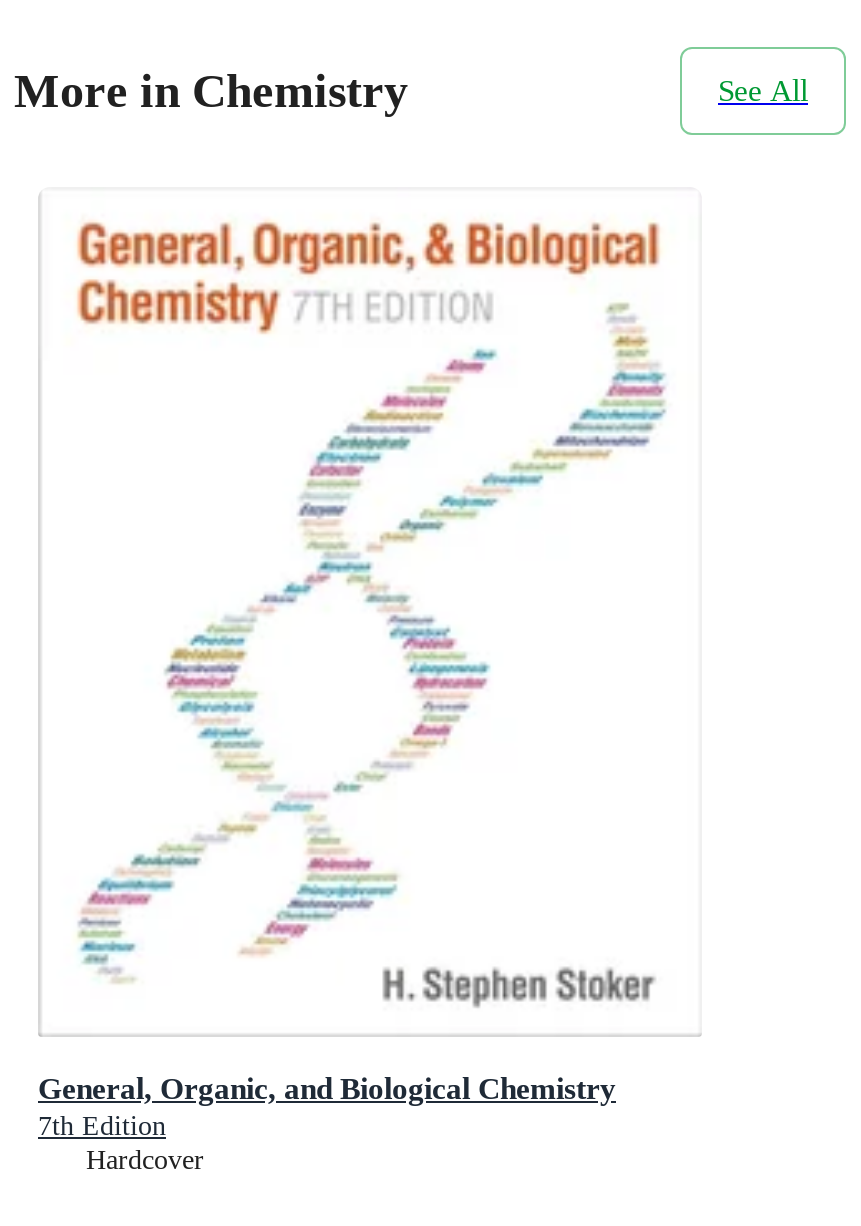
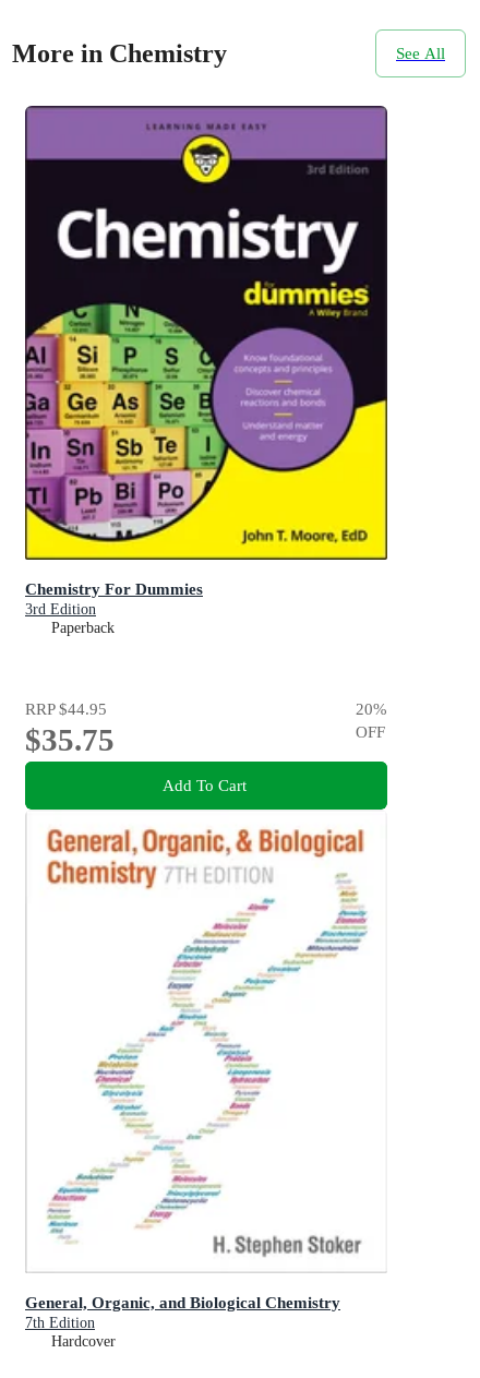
+ [image]
+ Chemistry For Dummies
+ 3rd Edition
+ Paperback

+ RRP $44.95
+ $35.75

+ 20%
+ OFF
+ Add To Cart
